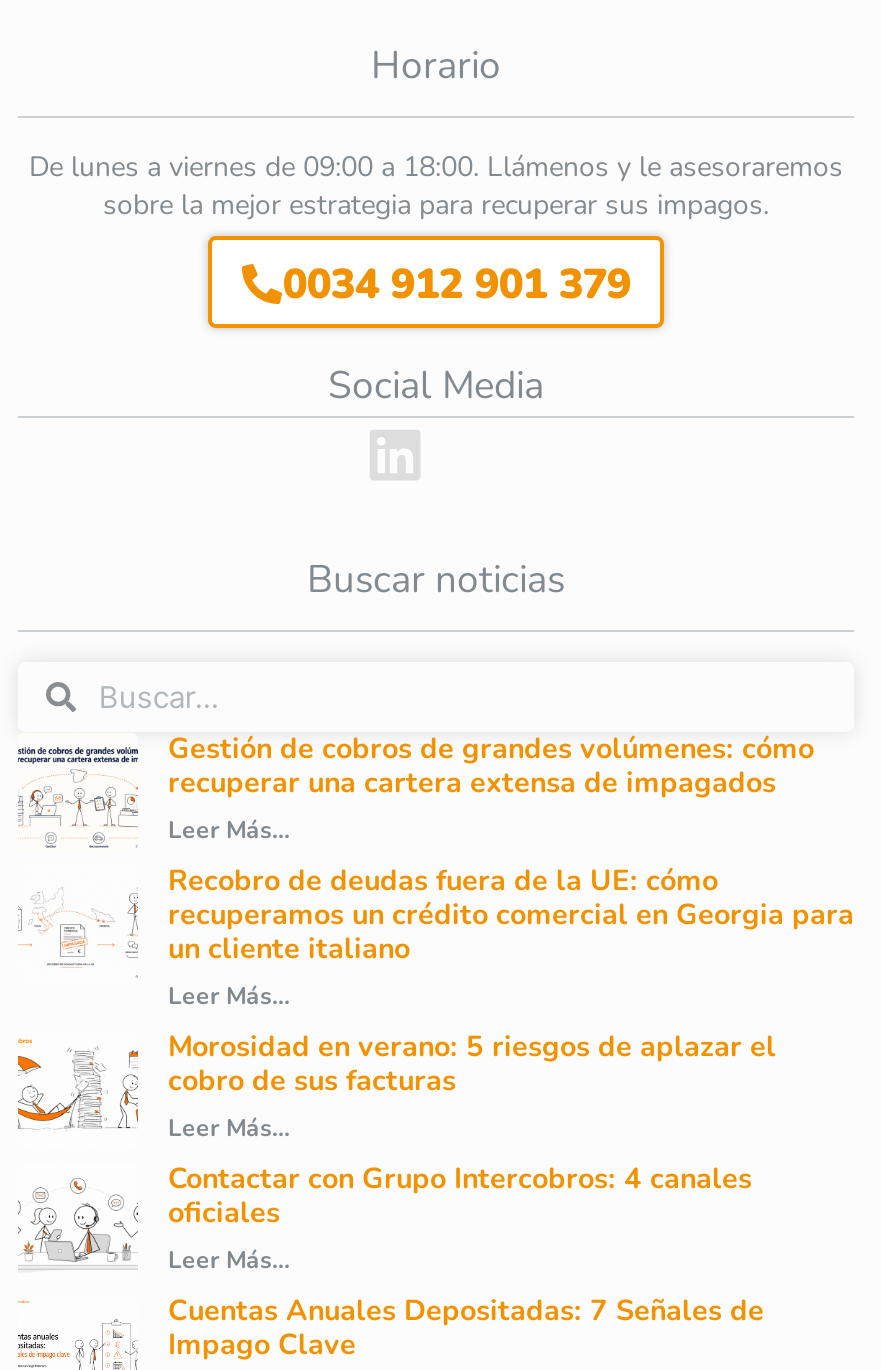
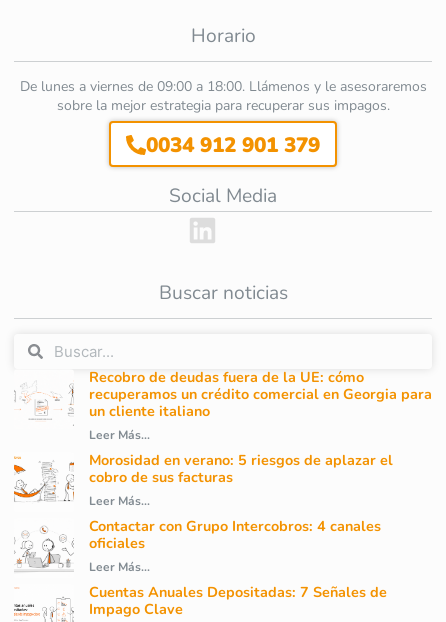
- [image]
- Gestión de cobros de grandes volúmenes: cómo
- recuperar una cartera extensa de impagados
- Leer Más...
